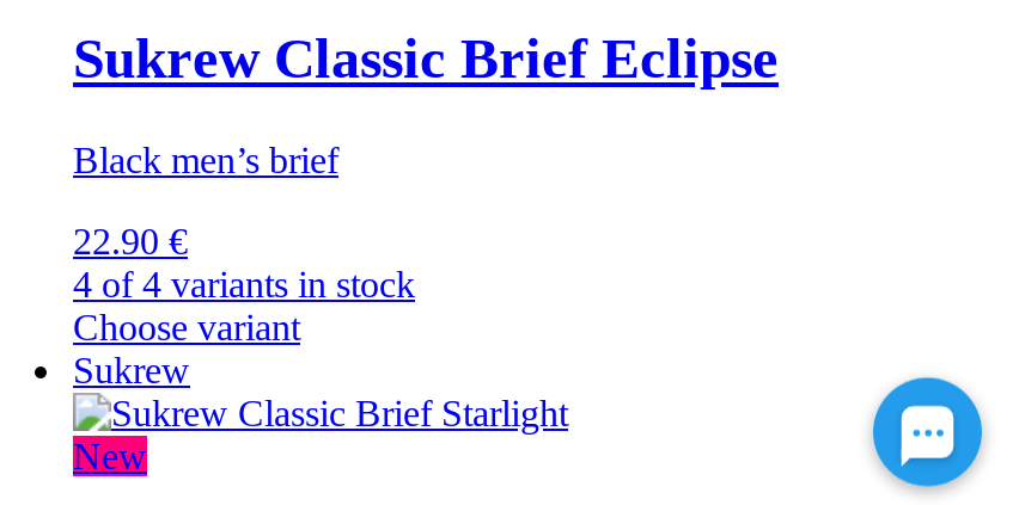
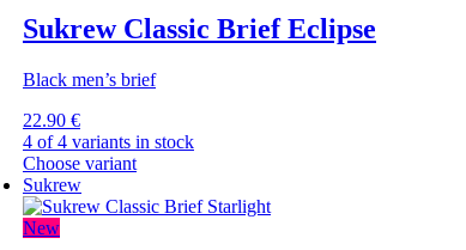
- [image]
